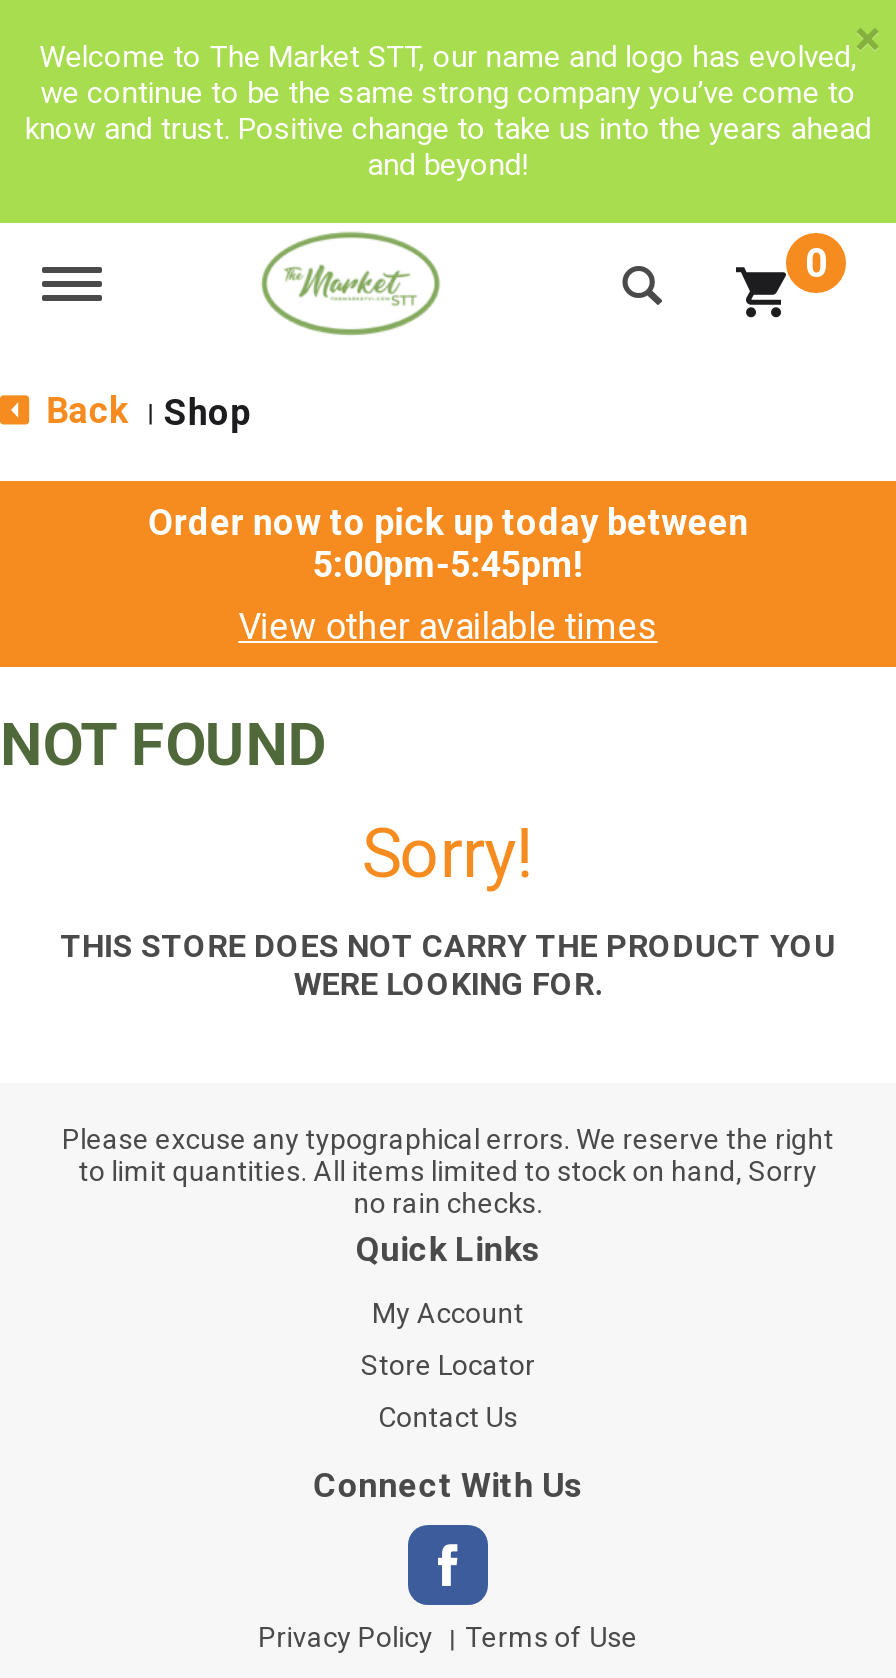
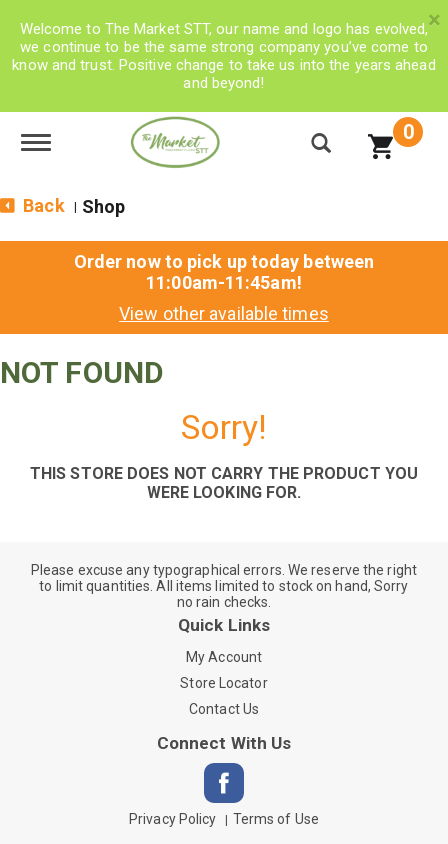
- 5:00pm-5:45pm!
+ 11:00am-11:45am!
